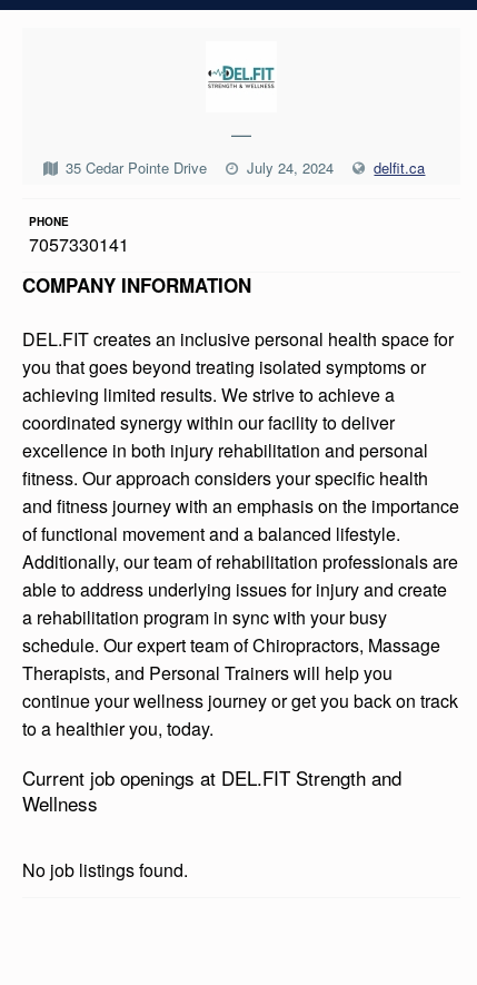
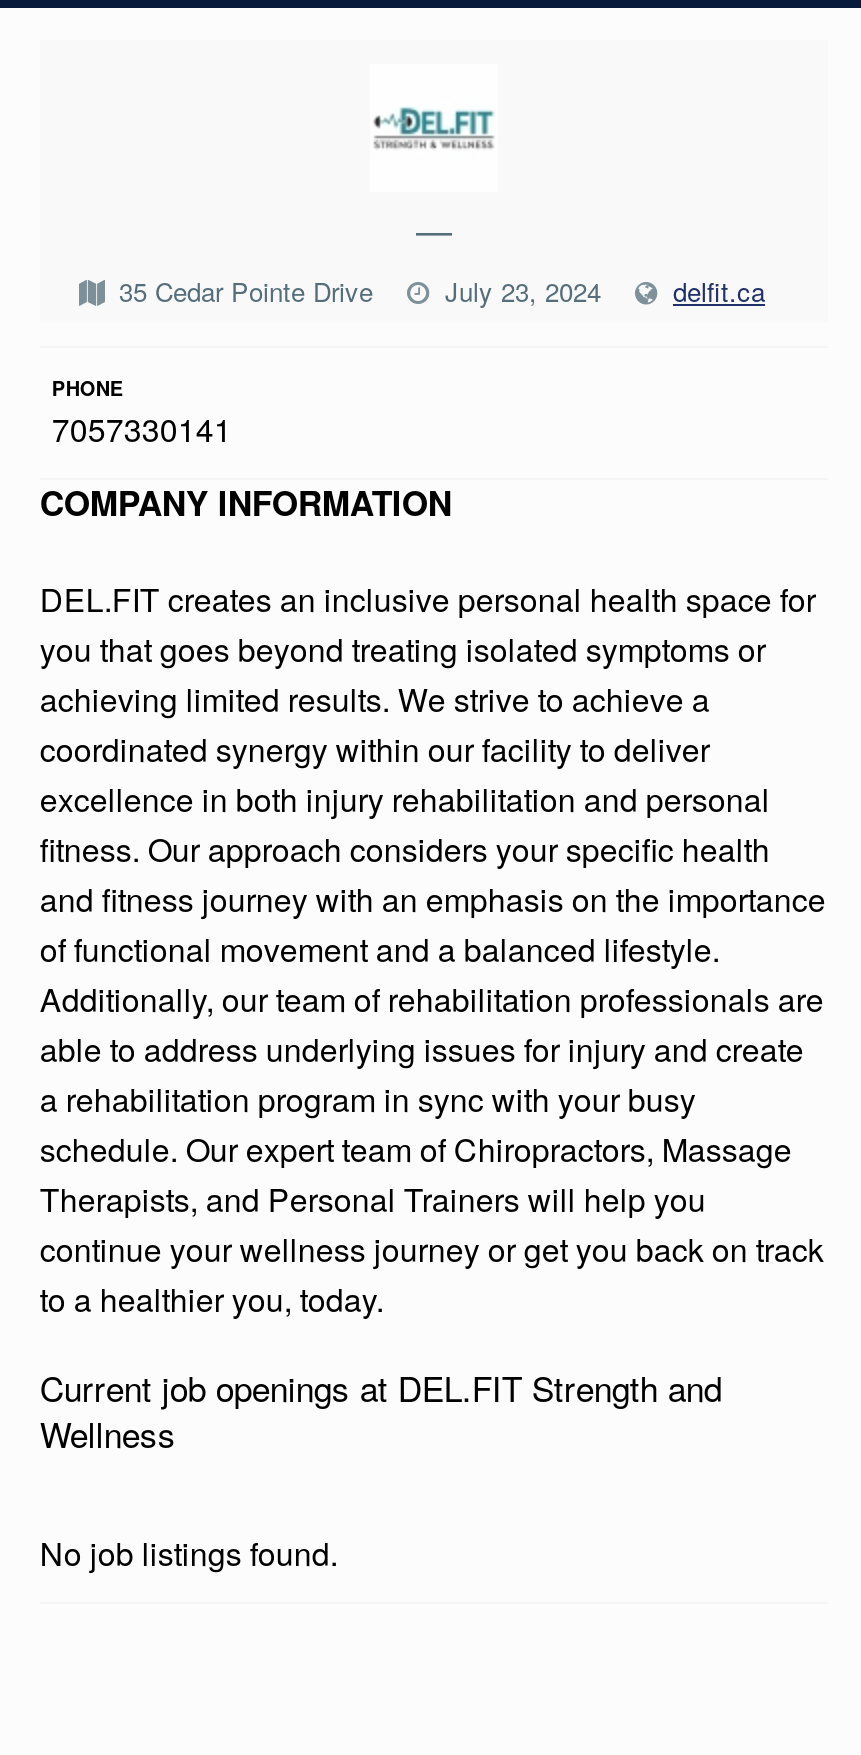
- July 24, 2024
+ July 23, 2024
